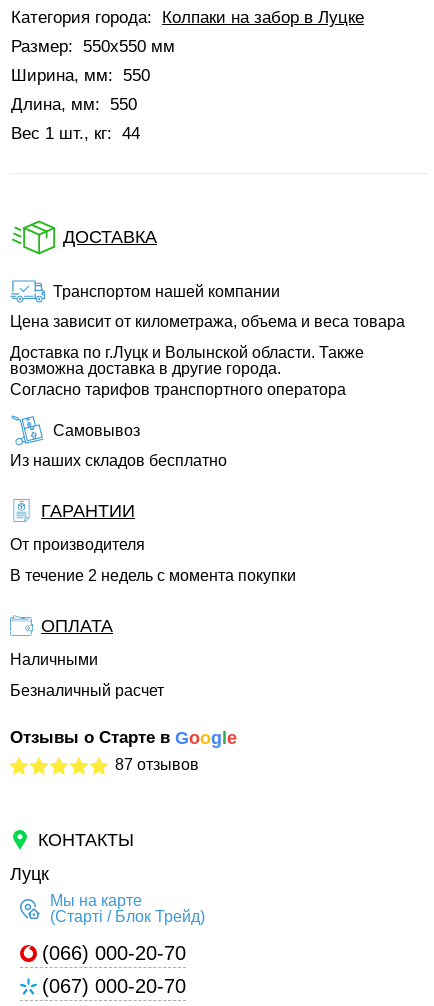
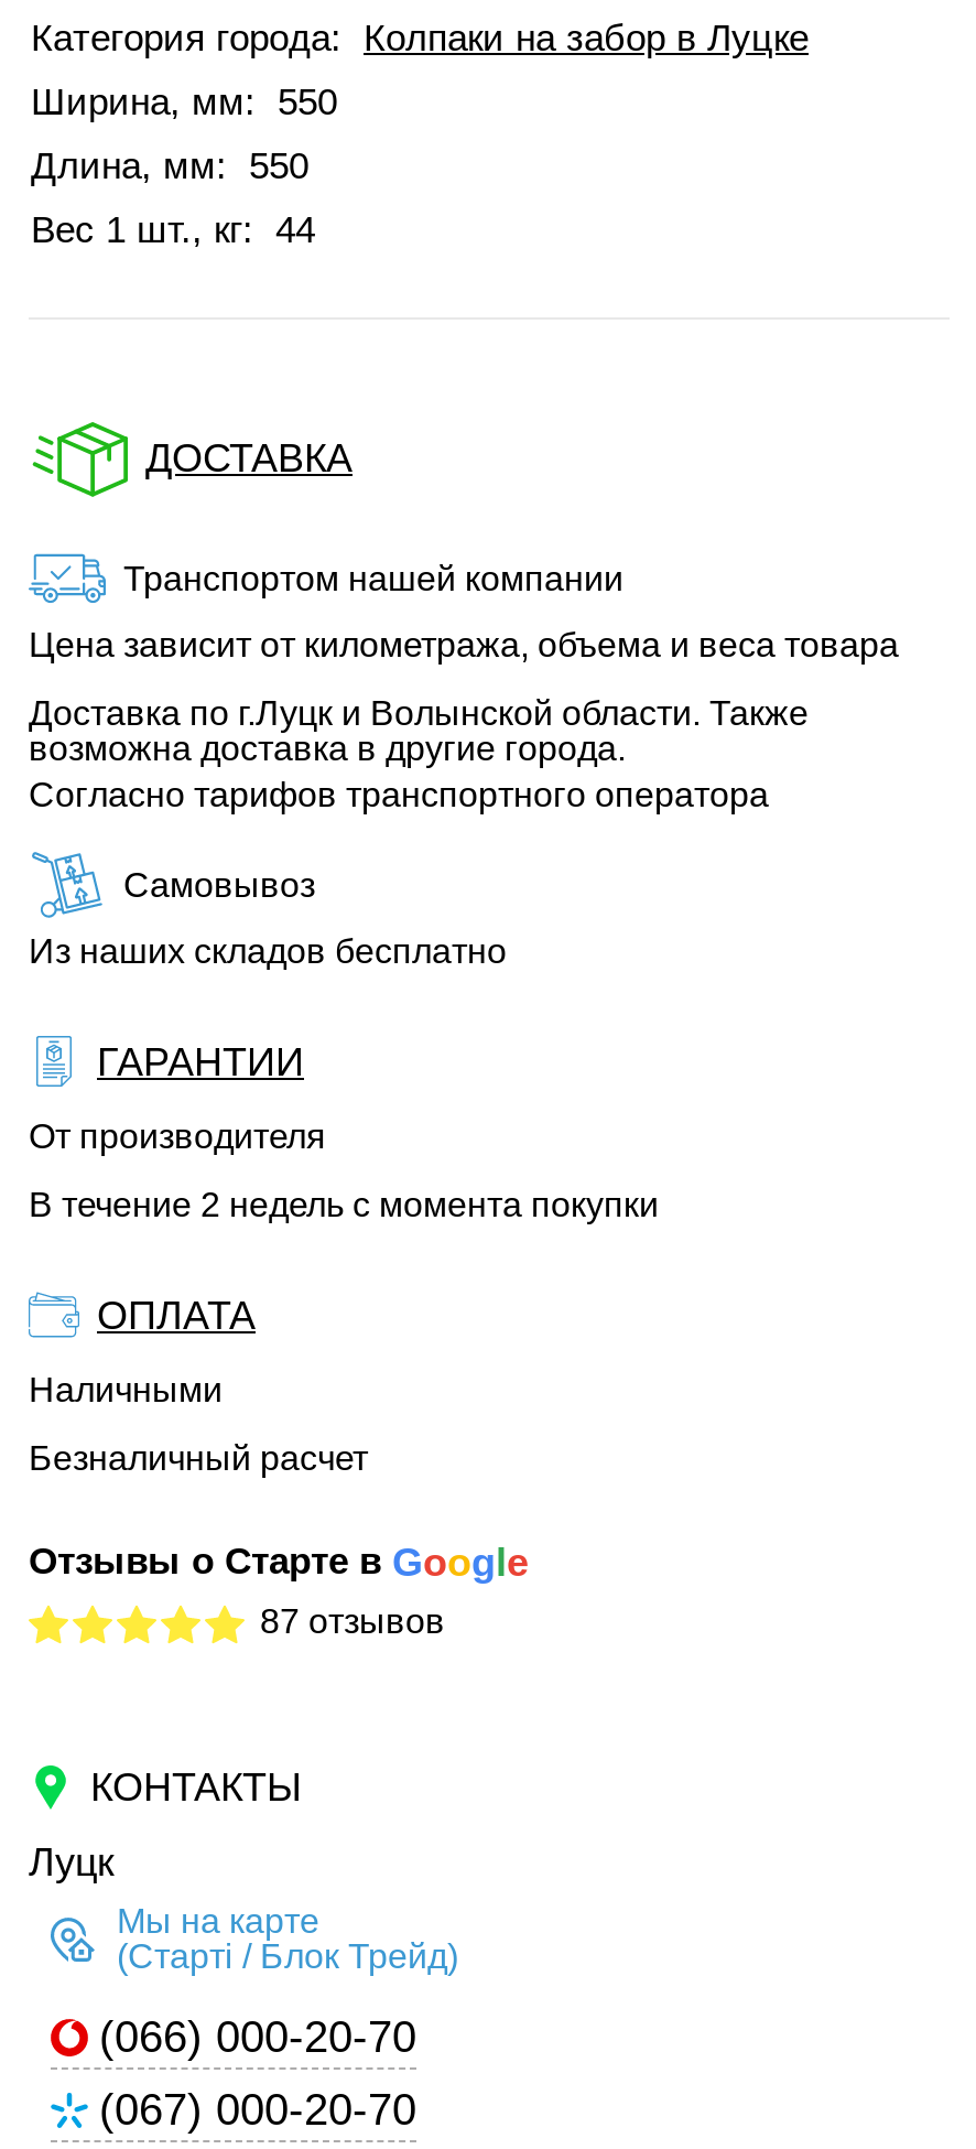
- Размер: 550х550 мм
